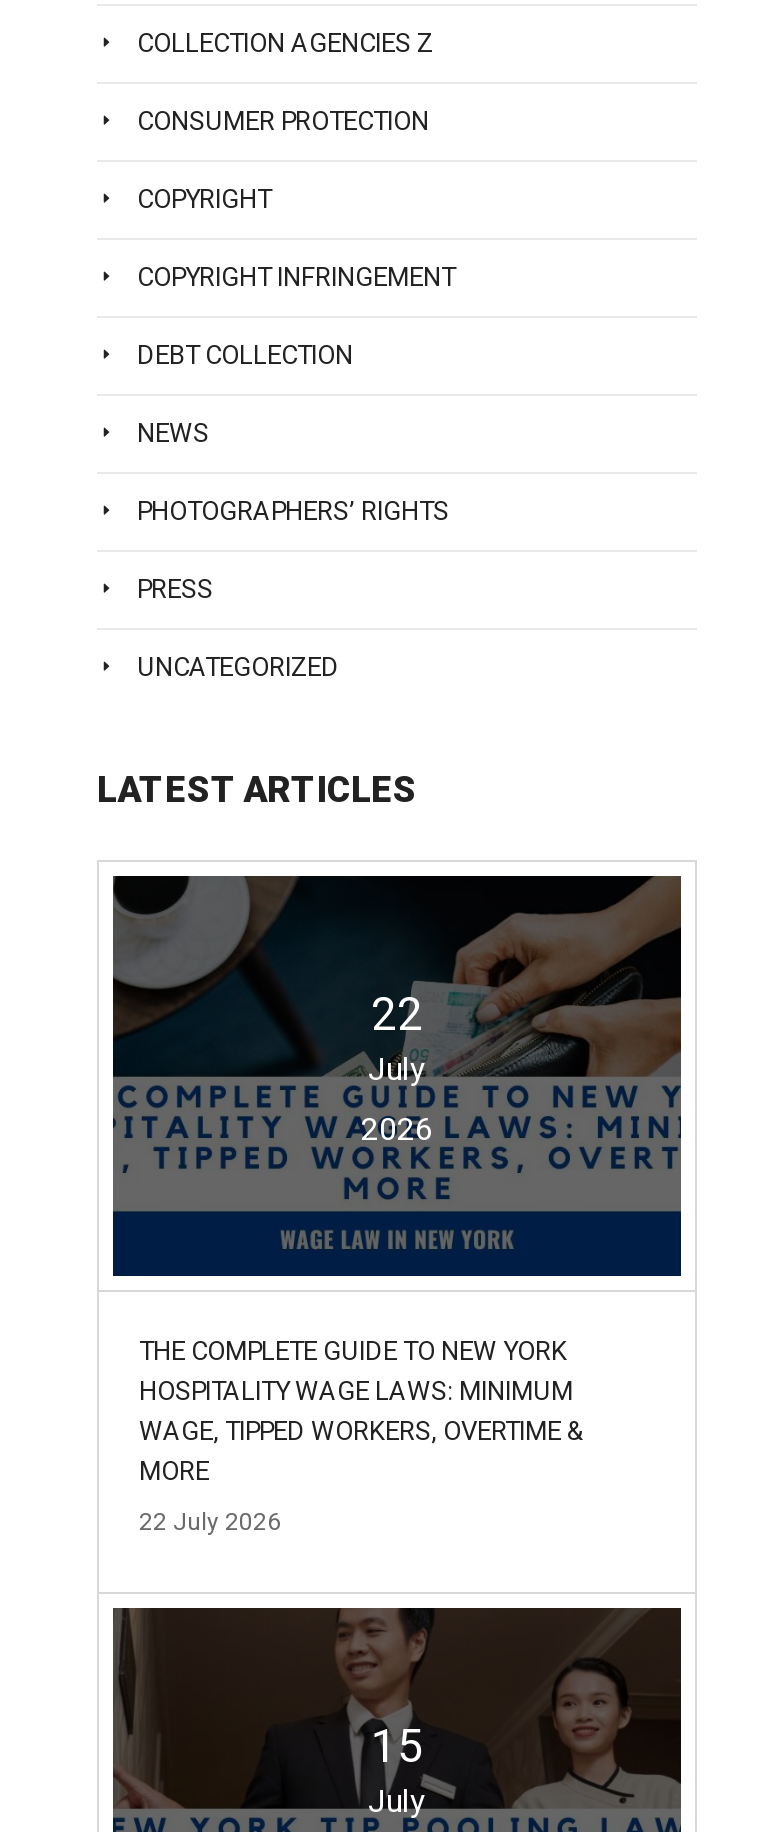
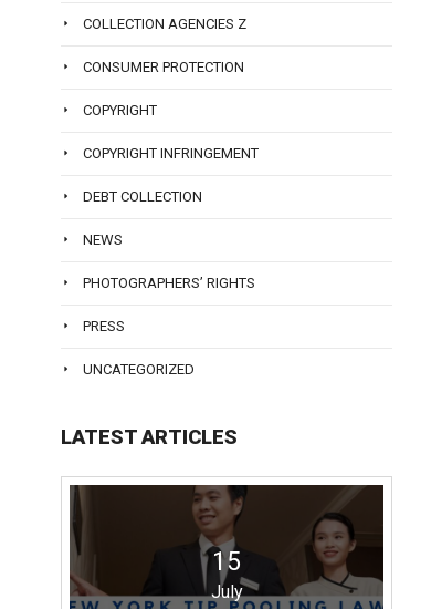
- [image]
- 22
- July
- 2026

- THE COMPLETE GUIDE TO NEW YORK
- HOSPITALITY WAGE LAWS: MINIMUM
- WAGE, TIPPED WORKERS, OVERTIME &
- MORE
- 22 July 2026
